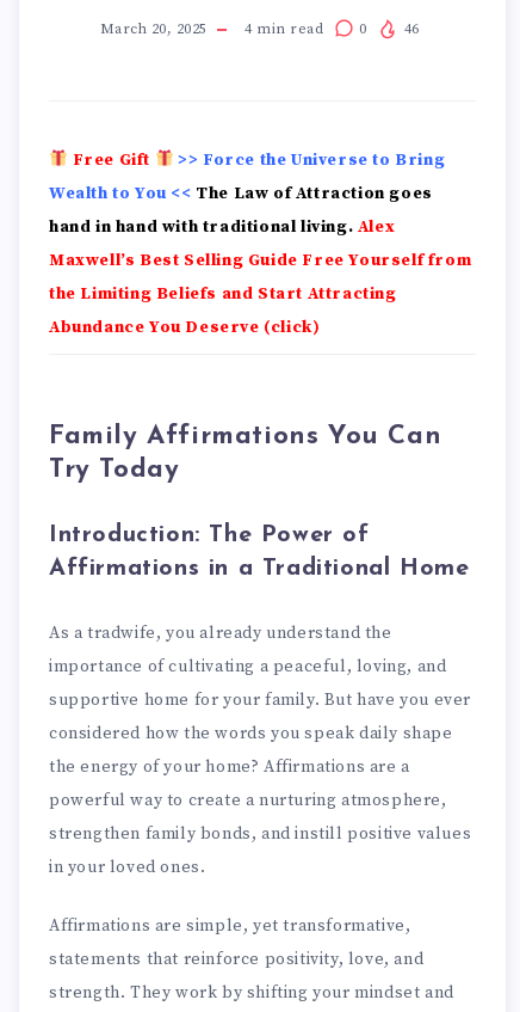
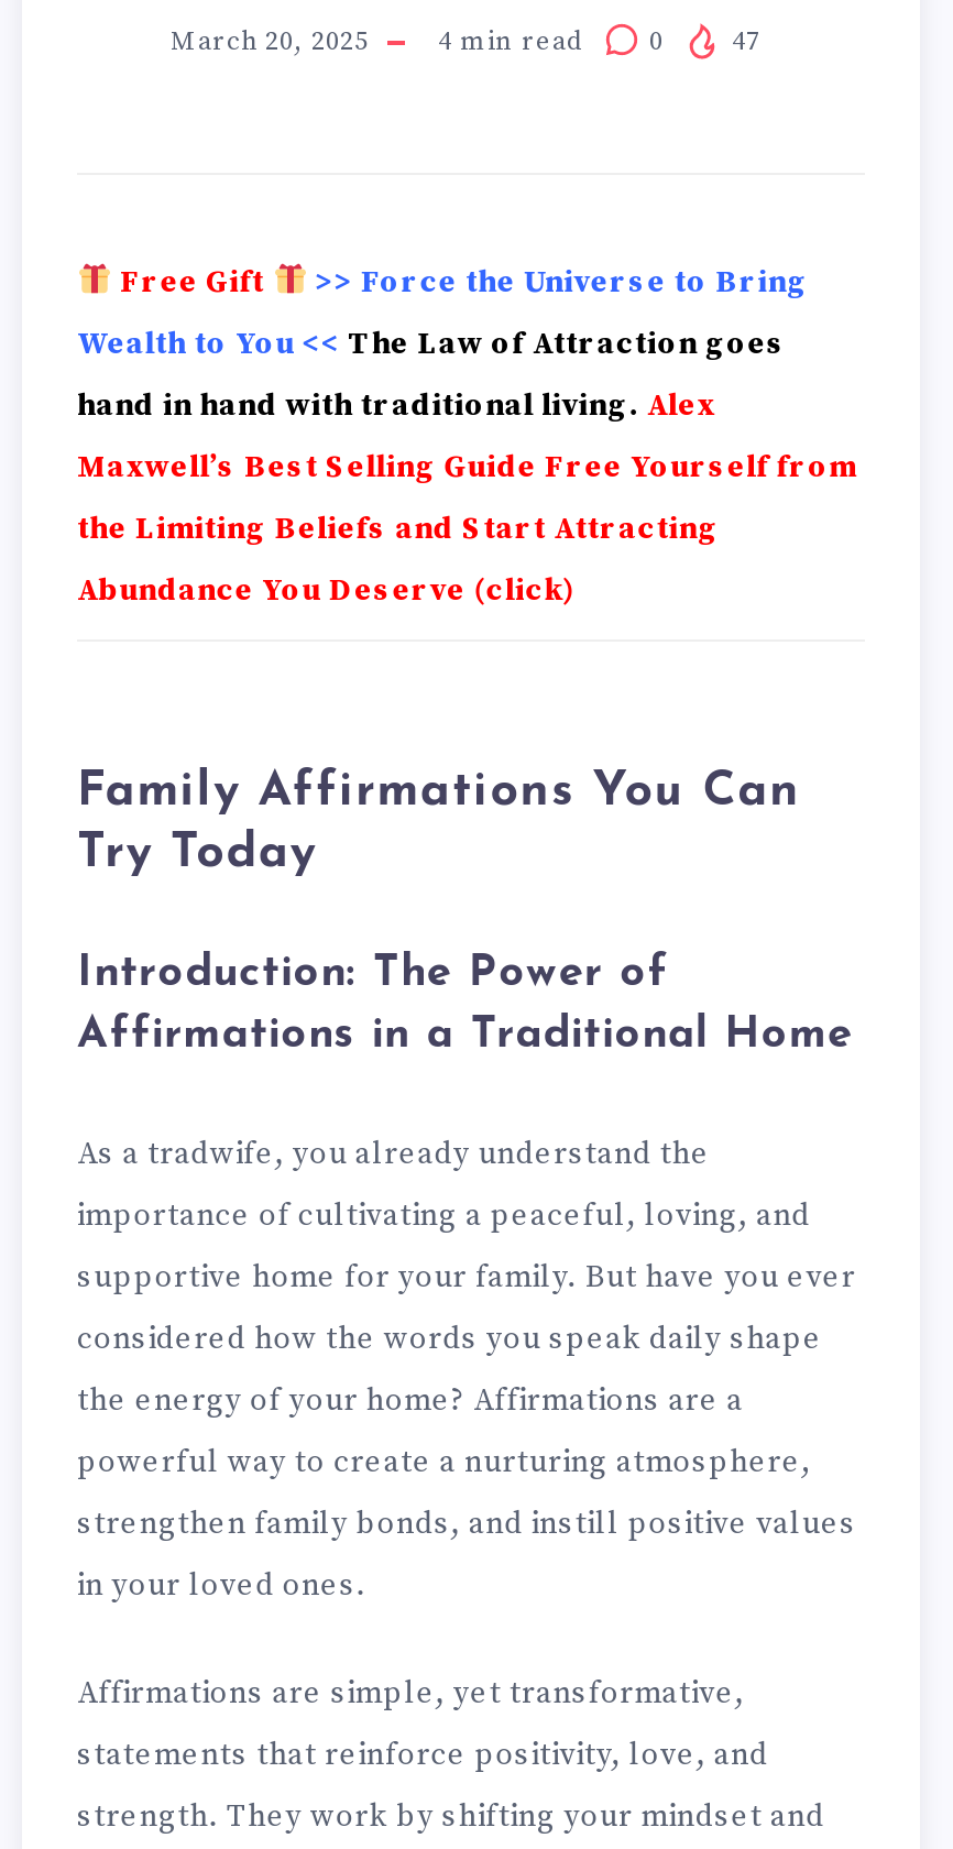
- 4 min read 0 46
+ 4 min read 0 47
